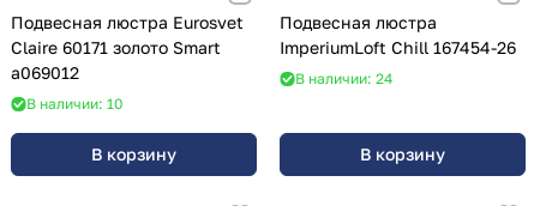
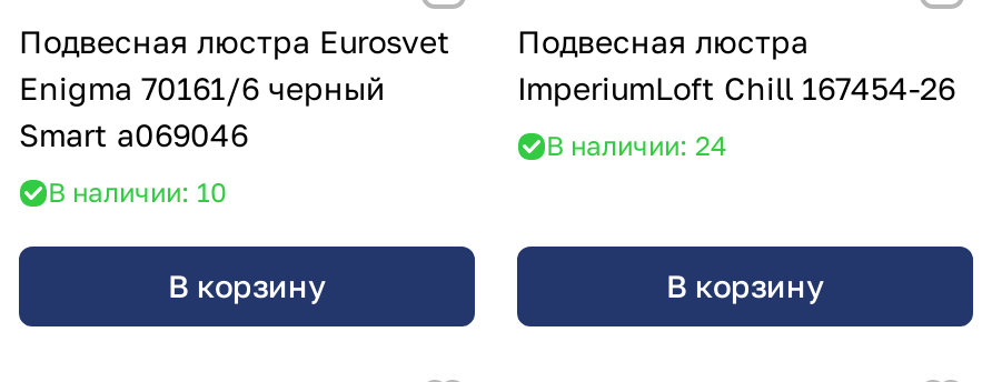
- Claire 60171 золото Smart
- a069012
+ Enigma 70161/6 черный
+ Smart a069046
